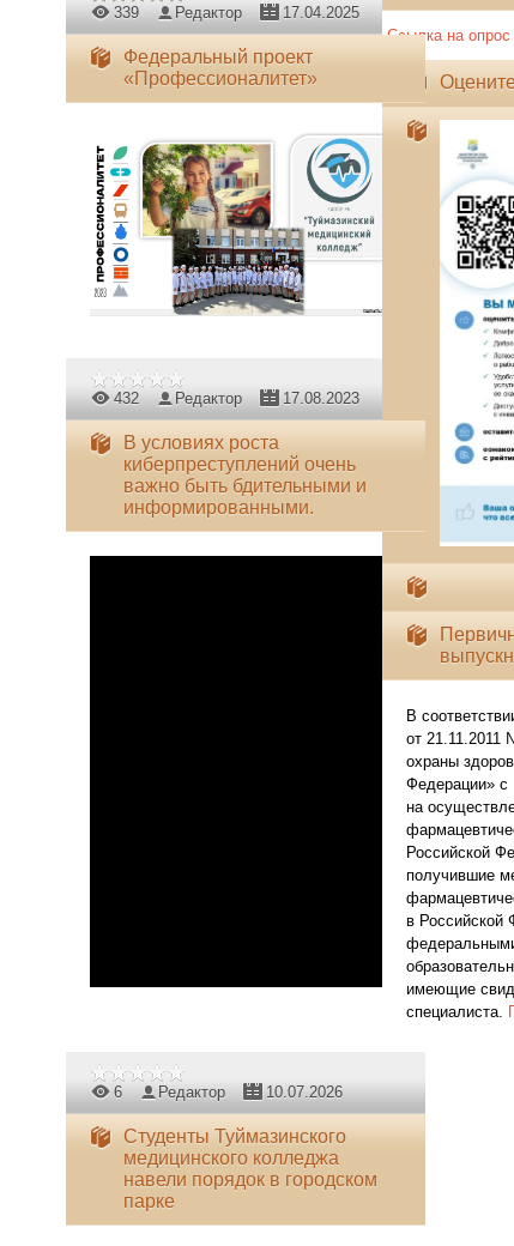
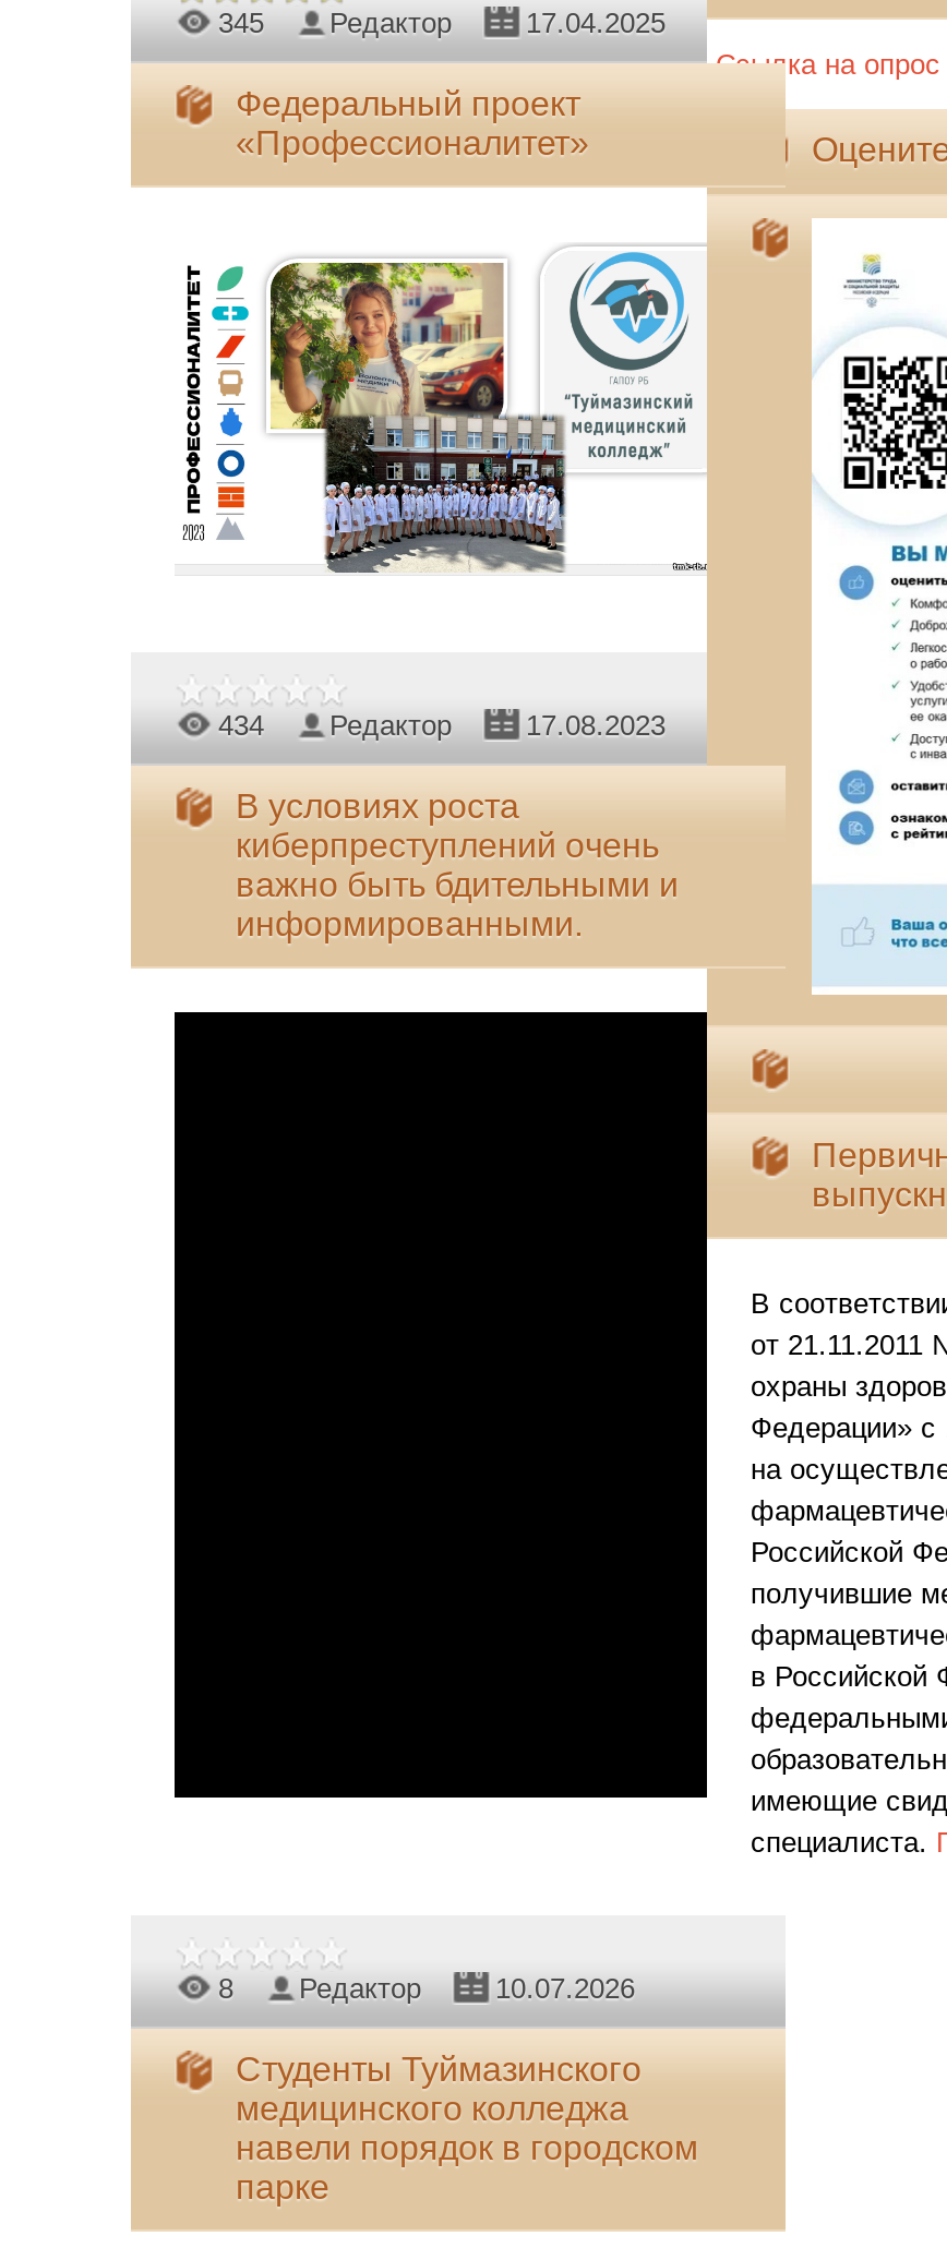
- 339 Редактор
+ 345 Редактор

- 432 Редактор
+ 434 Редактор

- 6 Редактор
+ 8 Редактор
